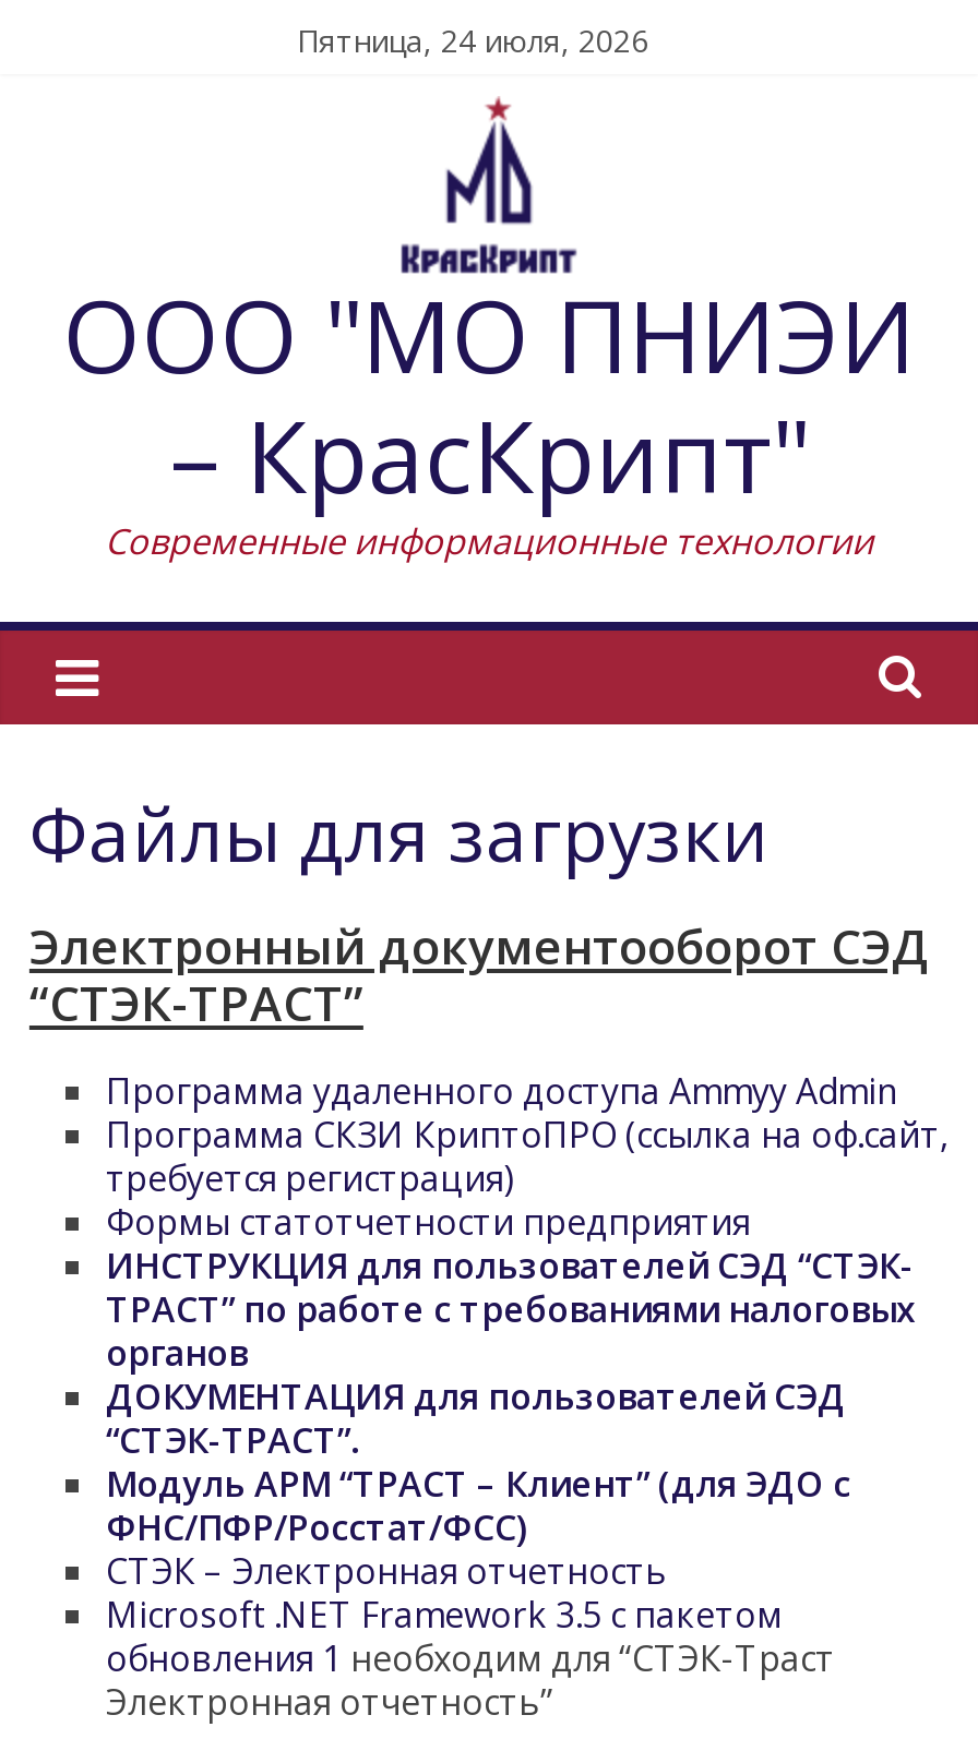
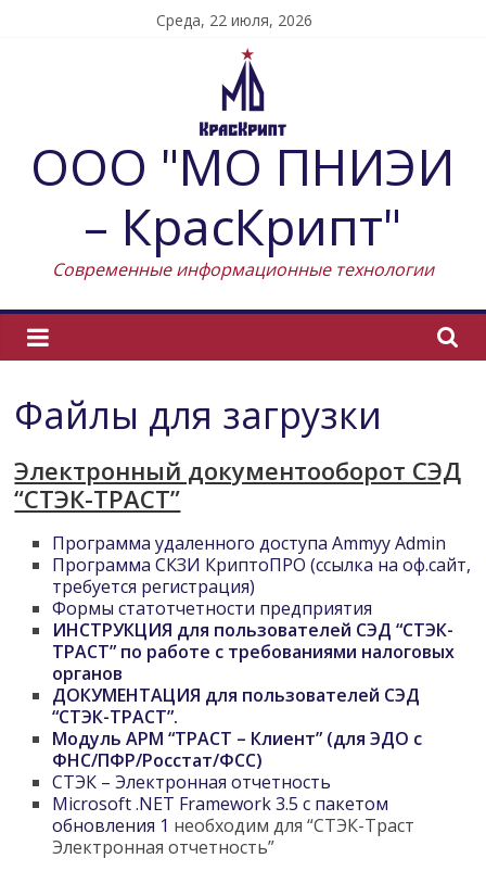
- Пятница, 24 июля, 2026
+ Среда, 22 июля, 2026
